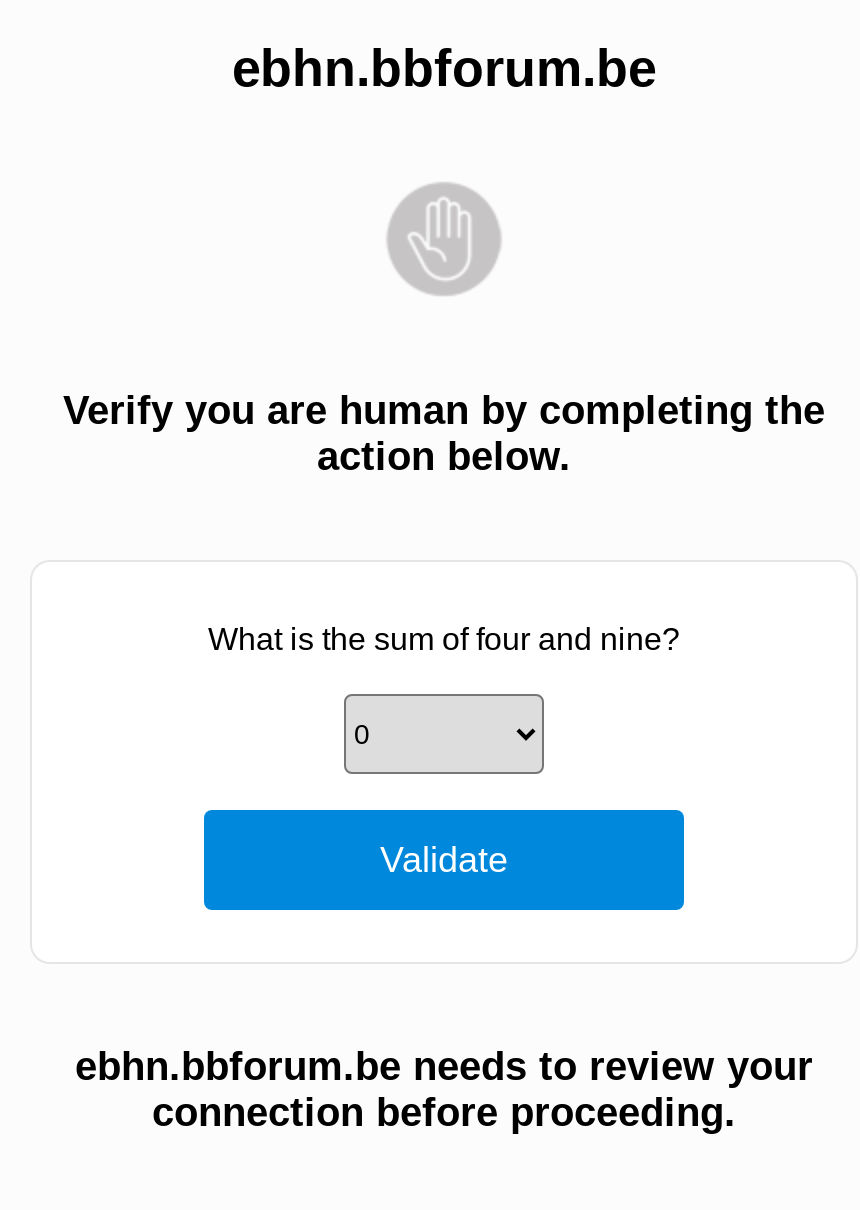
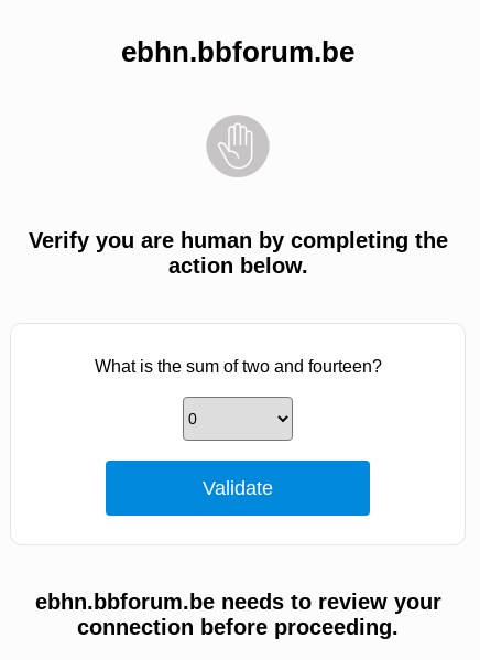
- What is the sum of four and nine?
+ What is the sum of two and fourteen?
